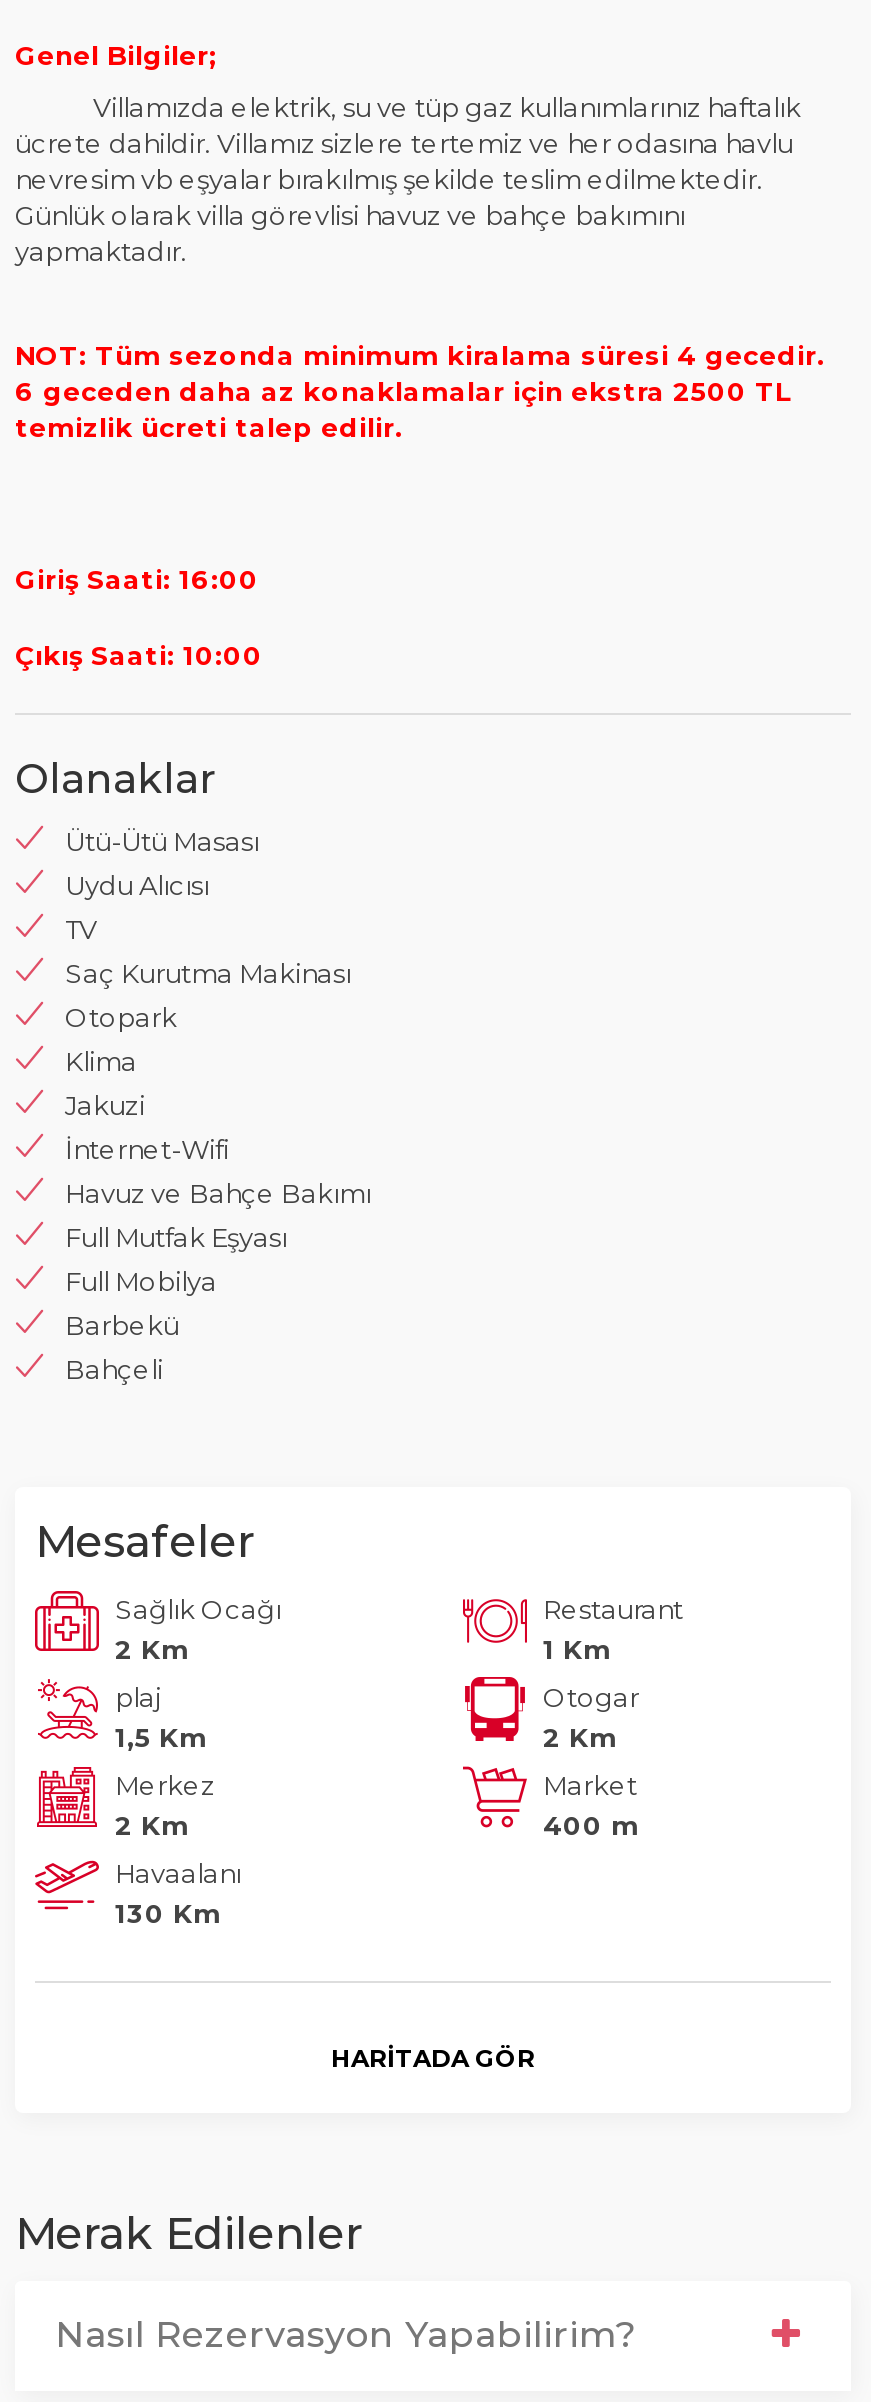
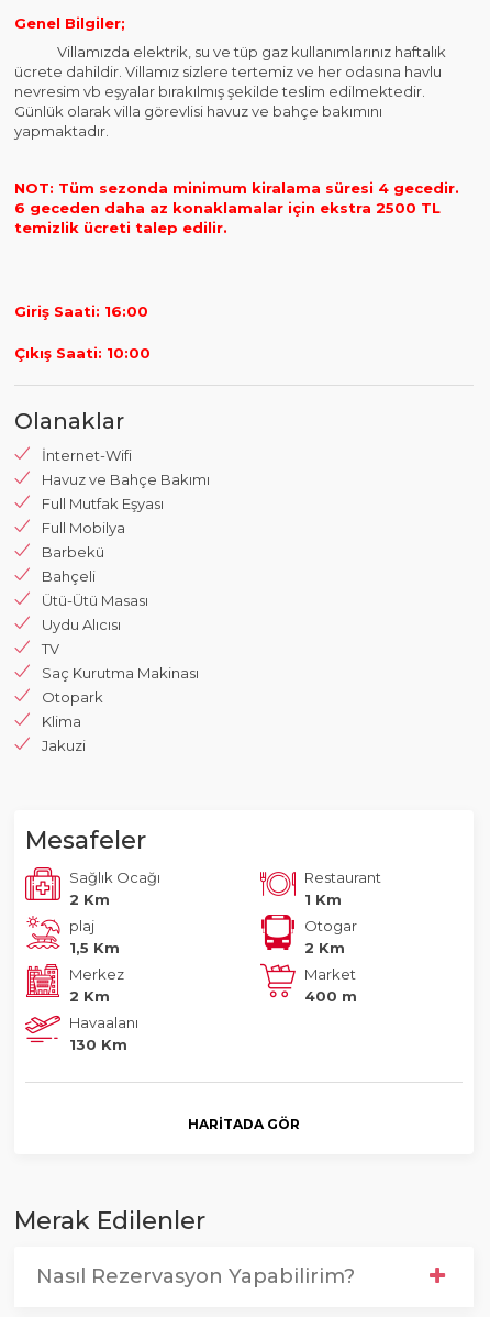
moved down: Ütü-Ütü Masası | Uydu Alıcısı | TV | Saç Kurutma Makinası | Otopark | Klima | Jakuzi

moved up: İnternet-Wifi | Havuz ve Bahçe Bakımı | Full Mutfak Eşyası | Full Mobilya | Barbekü | Bahçeli
